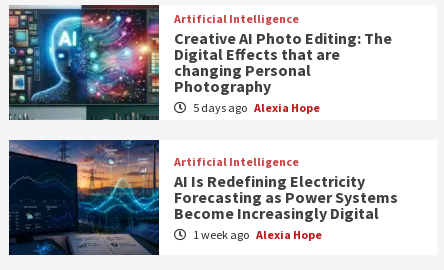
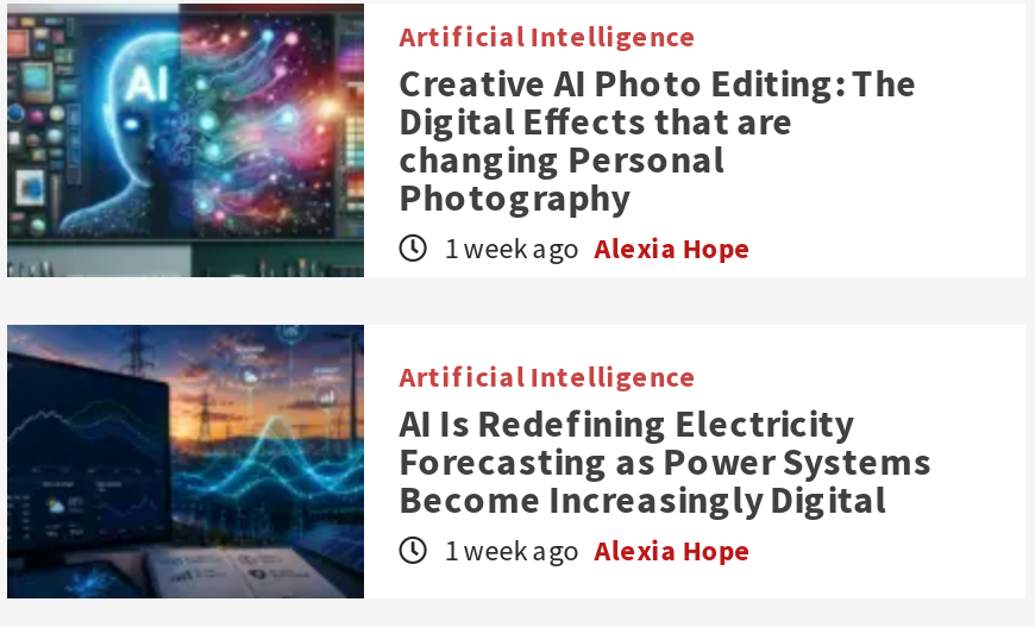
- 5 days ago Alexia Hope
+ 1 week ago Alexia Hope
